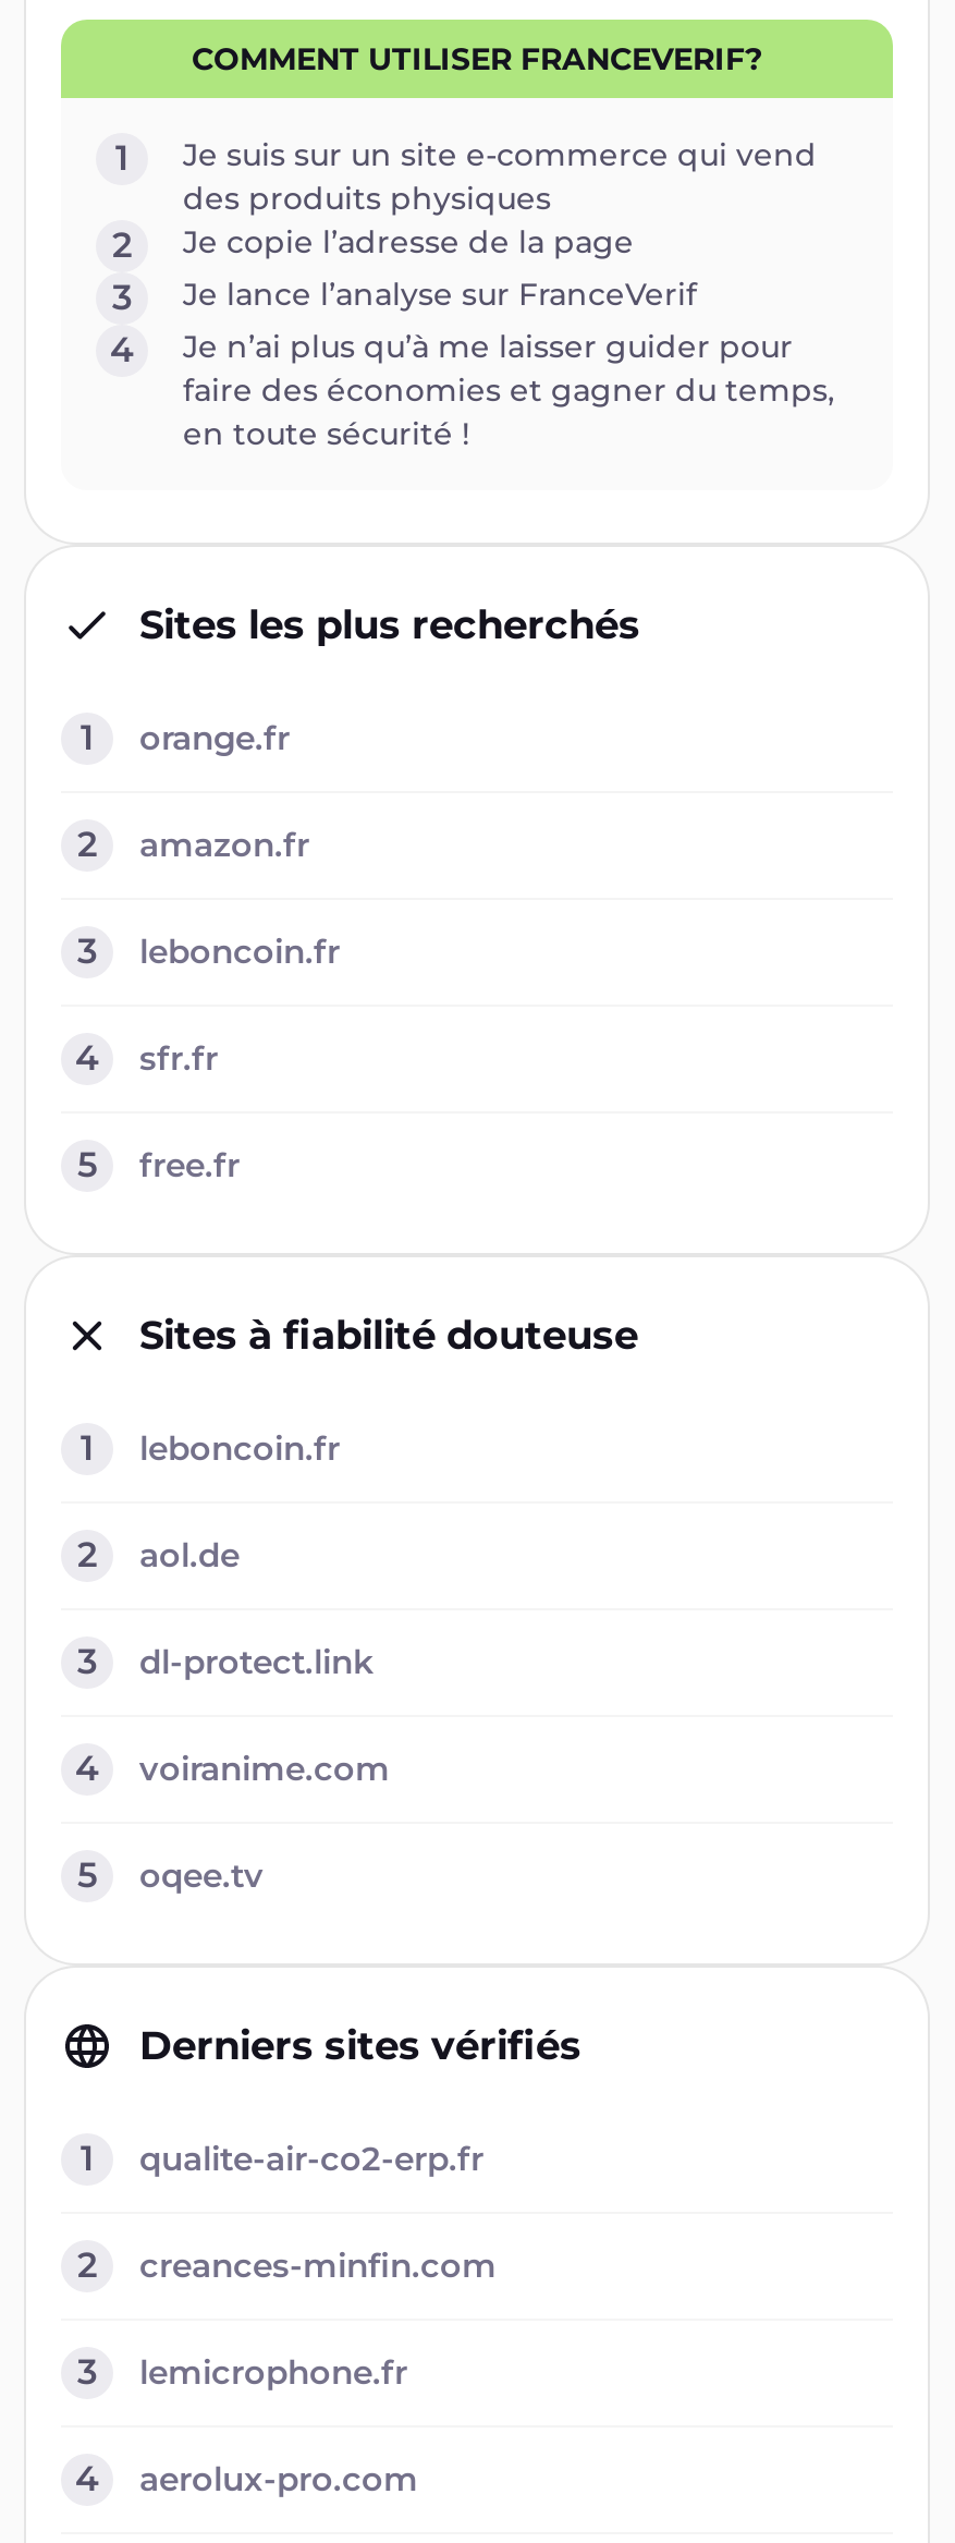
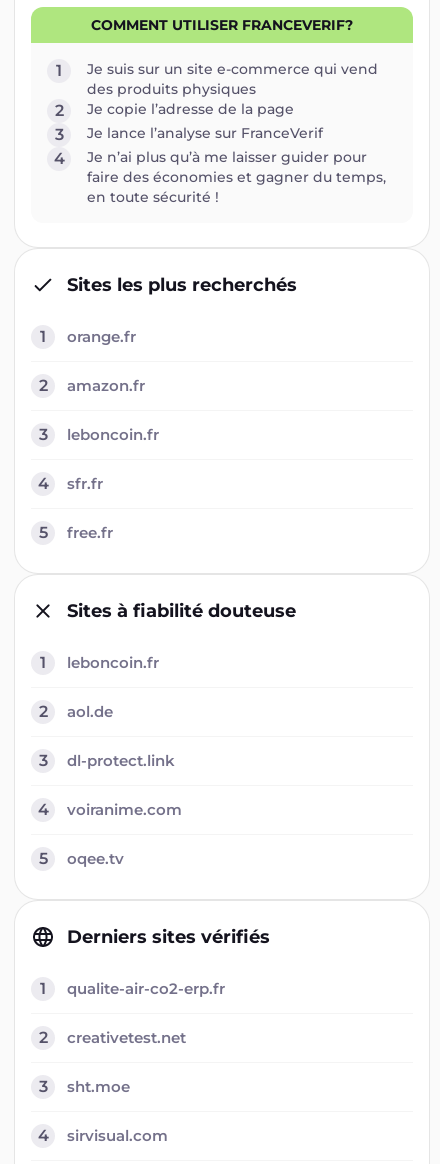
- creances-minfin.com
+ creativetest.net

- lemicrophone.fr
+ sht.moe

- aerolux-pro.com
+ sirvisual.com
